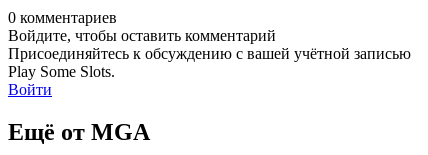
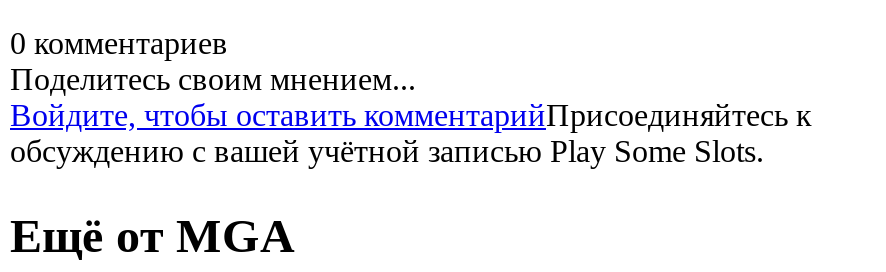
- Войдите, чтобы оставить комментарий
- Присоединяйтесь к обсуждению с вашей учётной записью
- Play Some Slots.
- Войти
+ Поделитесь своим мнением...
+ Войдите, чтобы оставить комментарийПрисоединяйтесь к
+ обсуждению с вашей учётной записью Play Some Slots.
